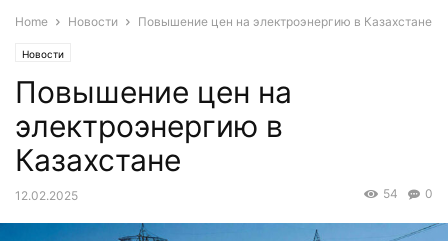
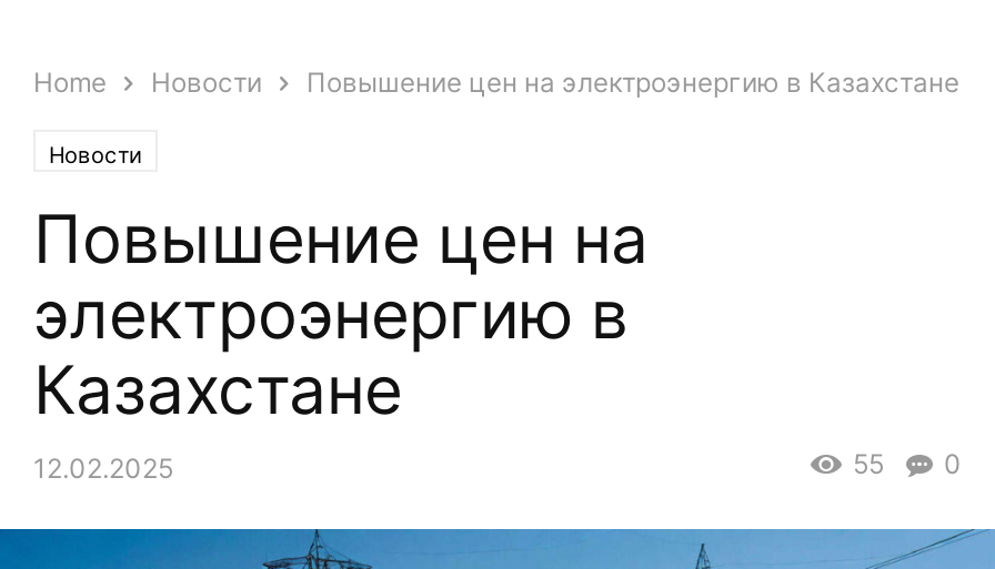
- 54 0
+ 55 0
